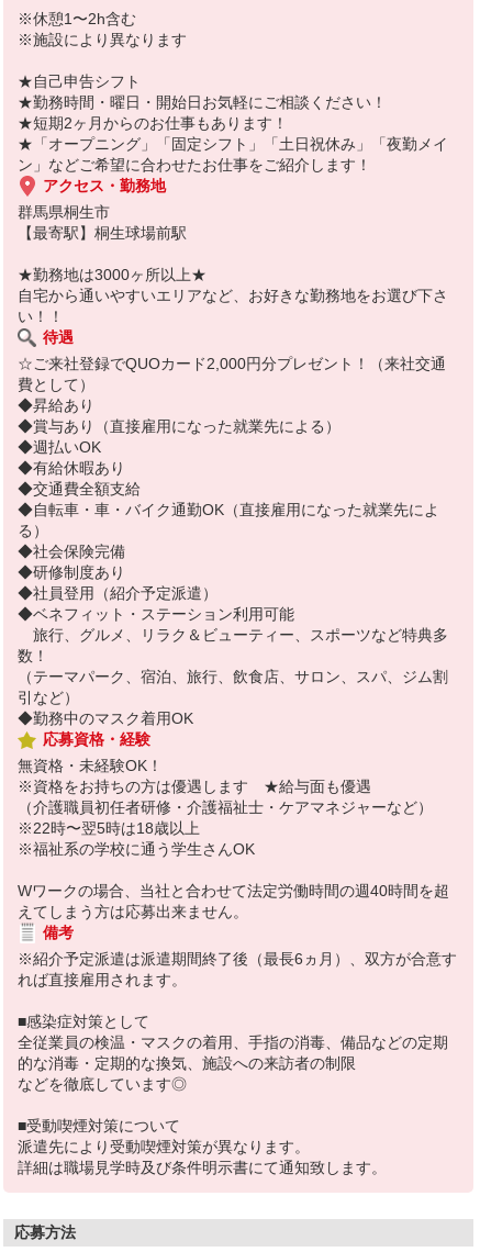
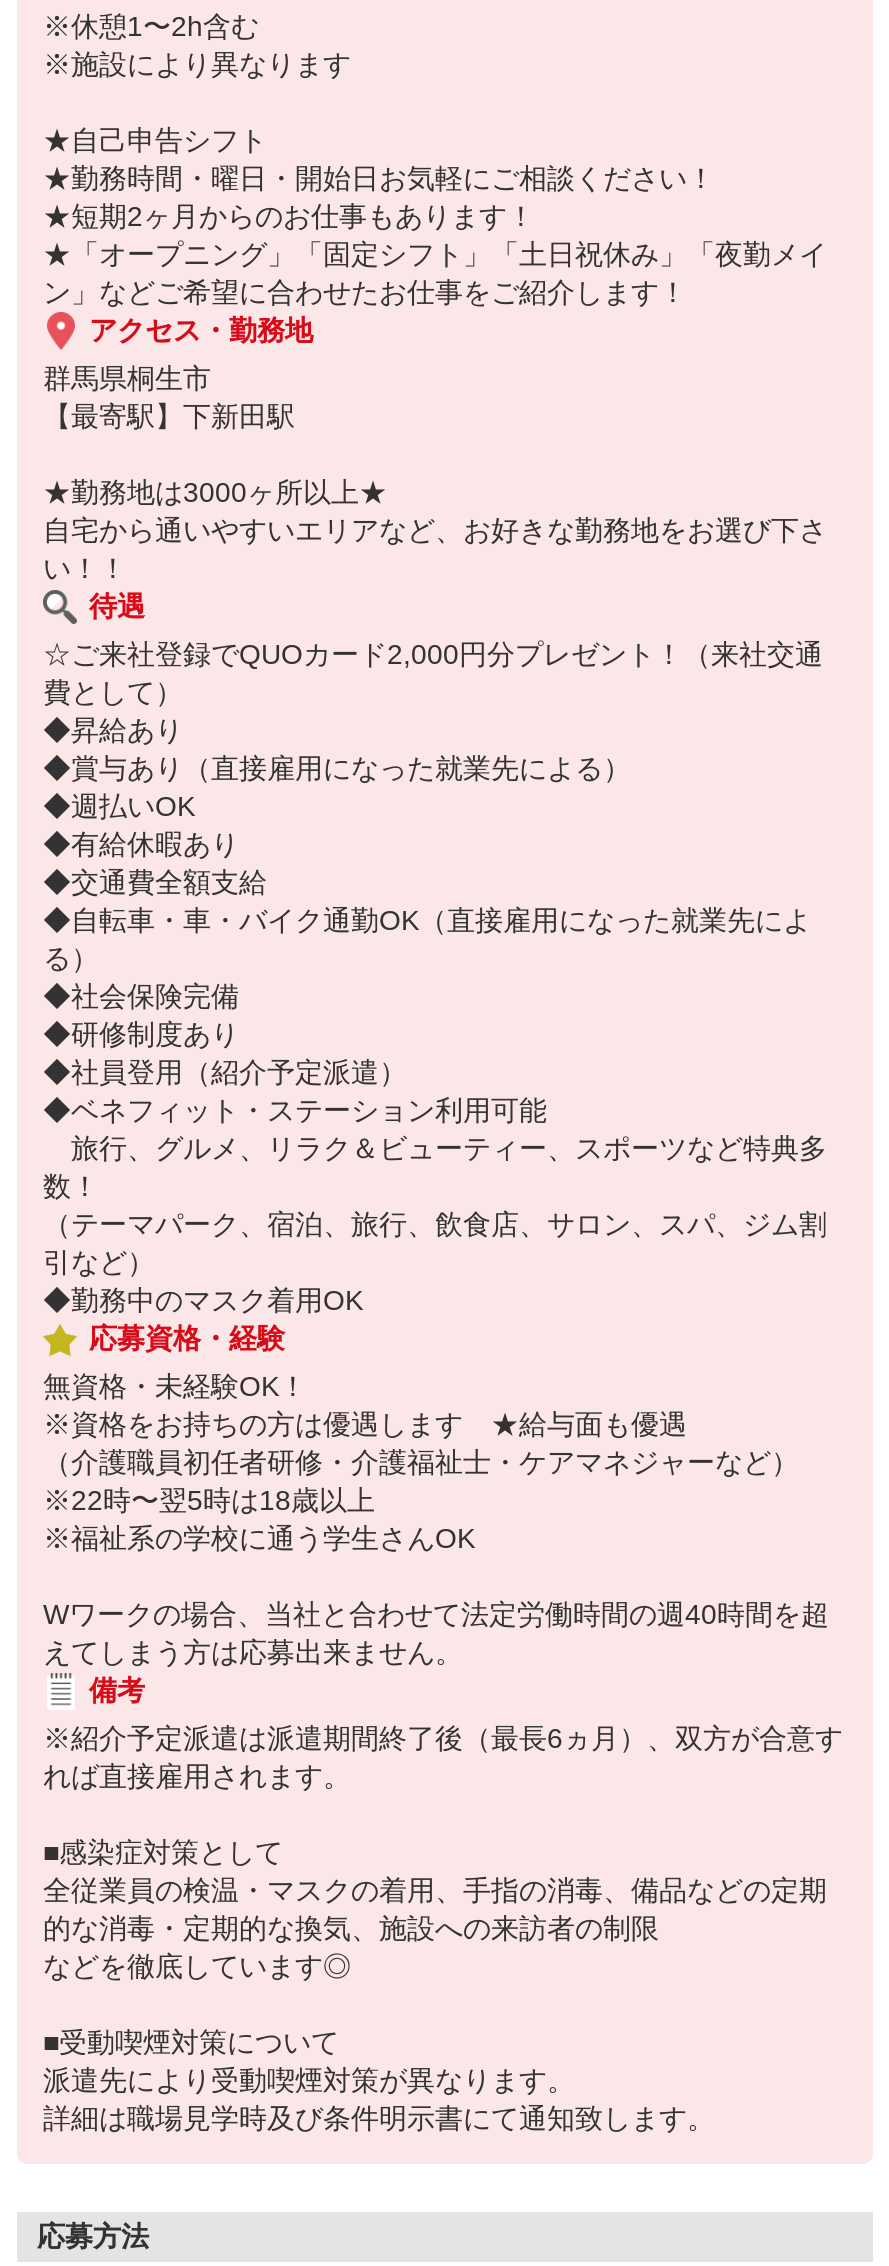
- 【最寄駅】桐生球場前駅
+ 【最寄駅】下新田駅
